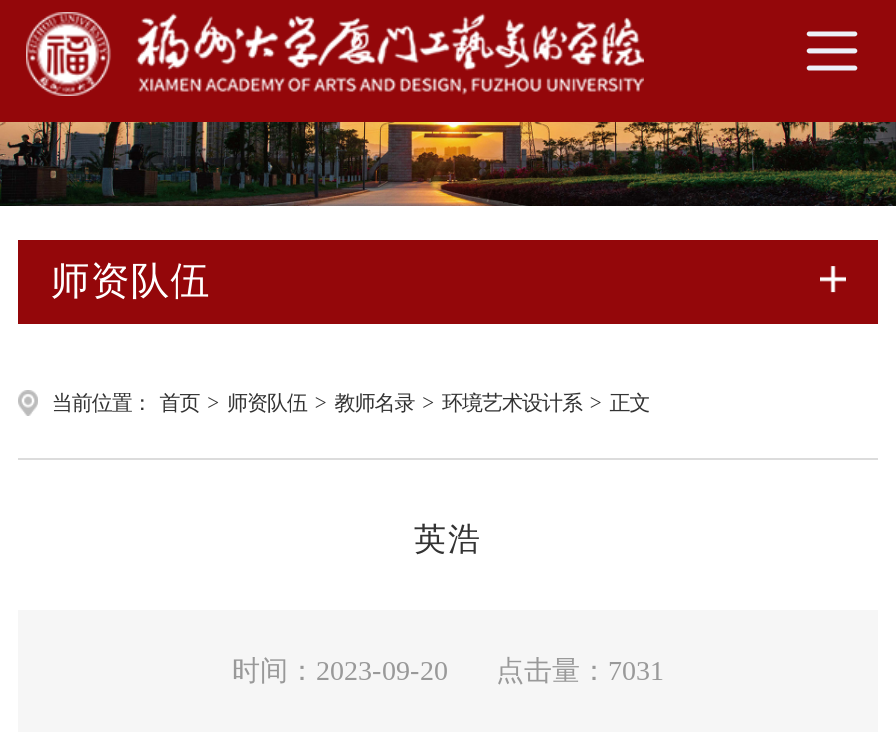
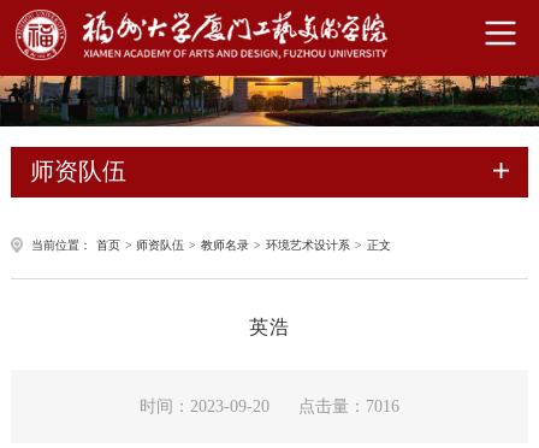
- 时间：2023-09-20 点击量：7031
+ 时间：2023-09-20 点击量：7016
